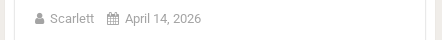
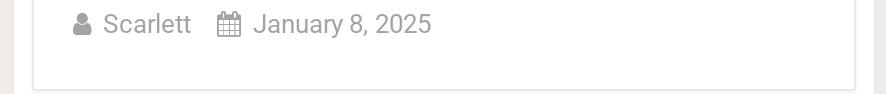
- April 14, 2026
+ January 8, 2025
